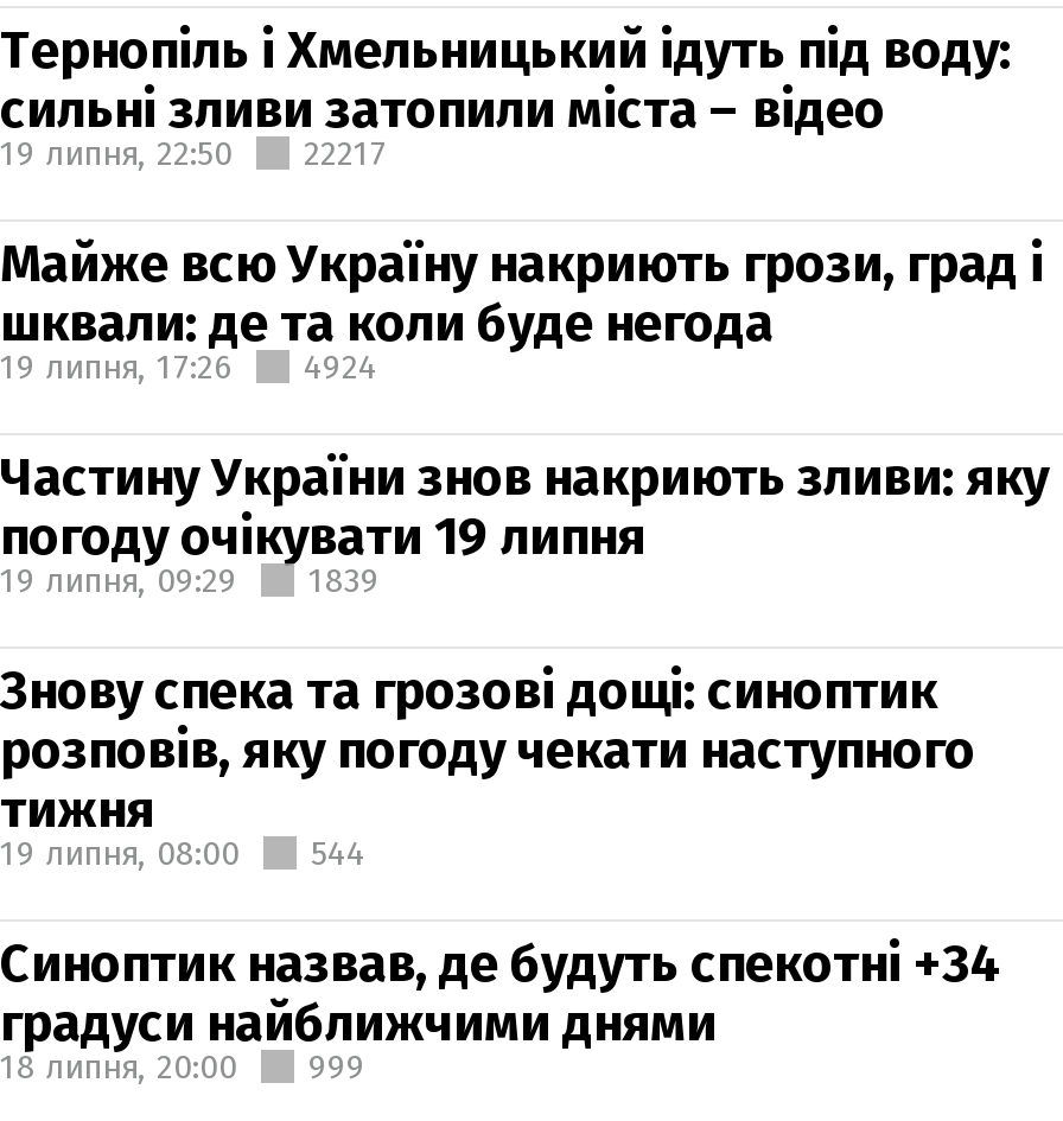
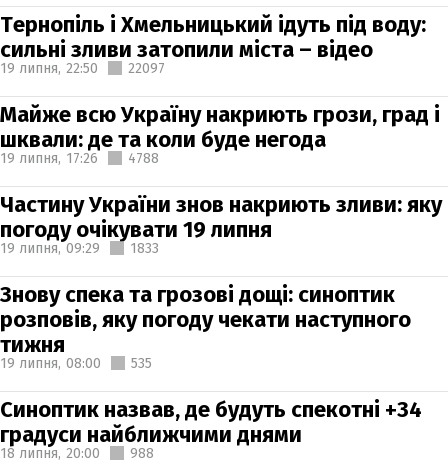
- 19 липня, 22:50 22217
+ 19 липня, 22:50 22097

- 19 липня, 17:26 4924
+ 19 липня, 17:26 4788

- 19 липня, 09:29 1839
+ 19 липня, 09:29 1833

- 19 липня, 08:00 544
+ 19 липня, 08:00 535

- 18 липня, 20:00 999
+ 18 липня, 20:00 988
